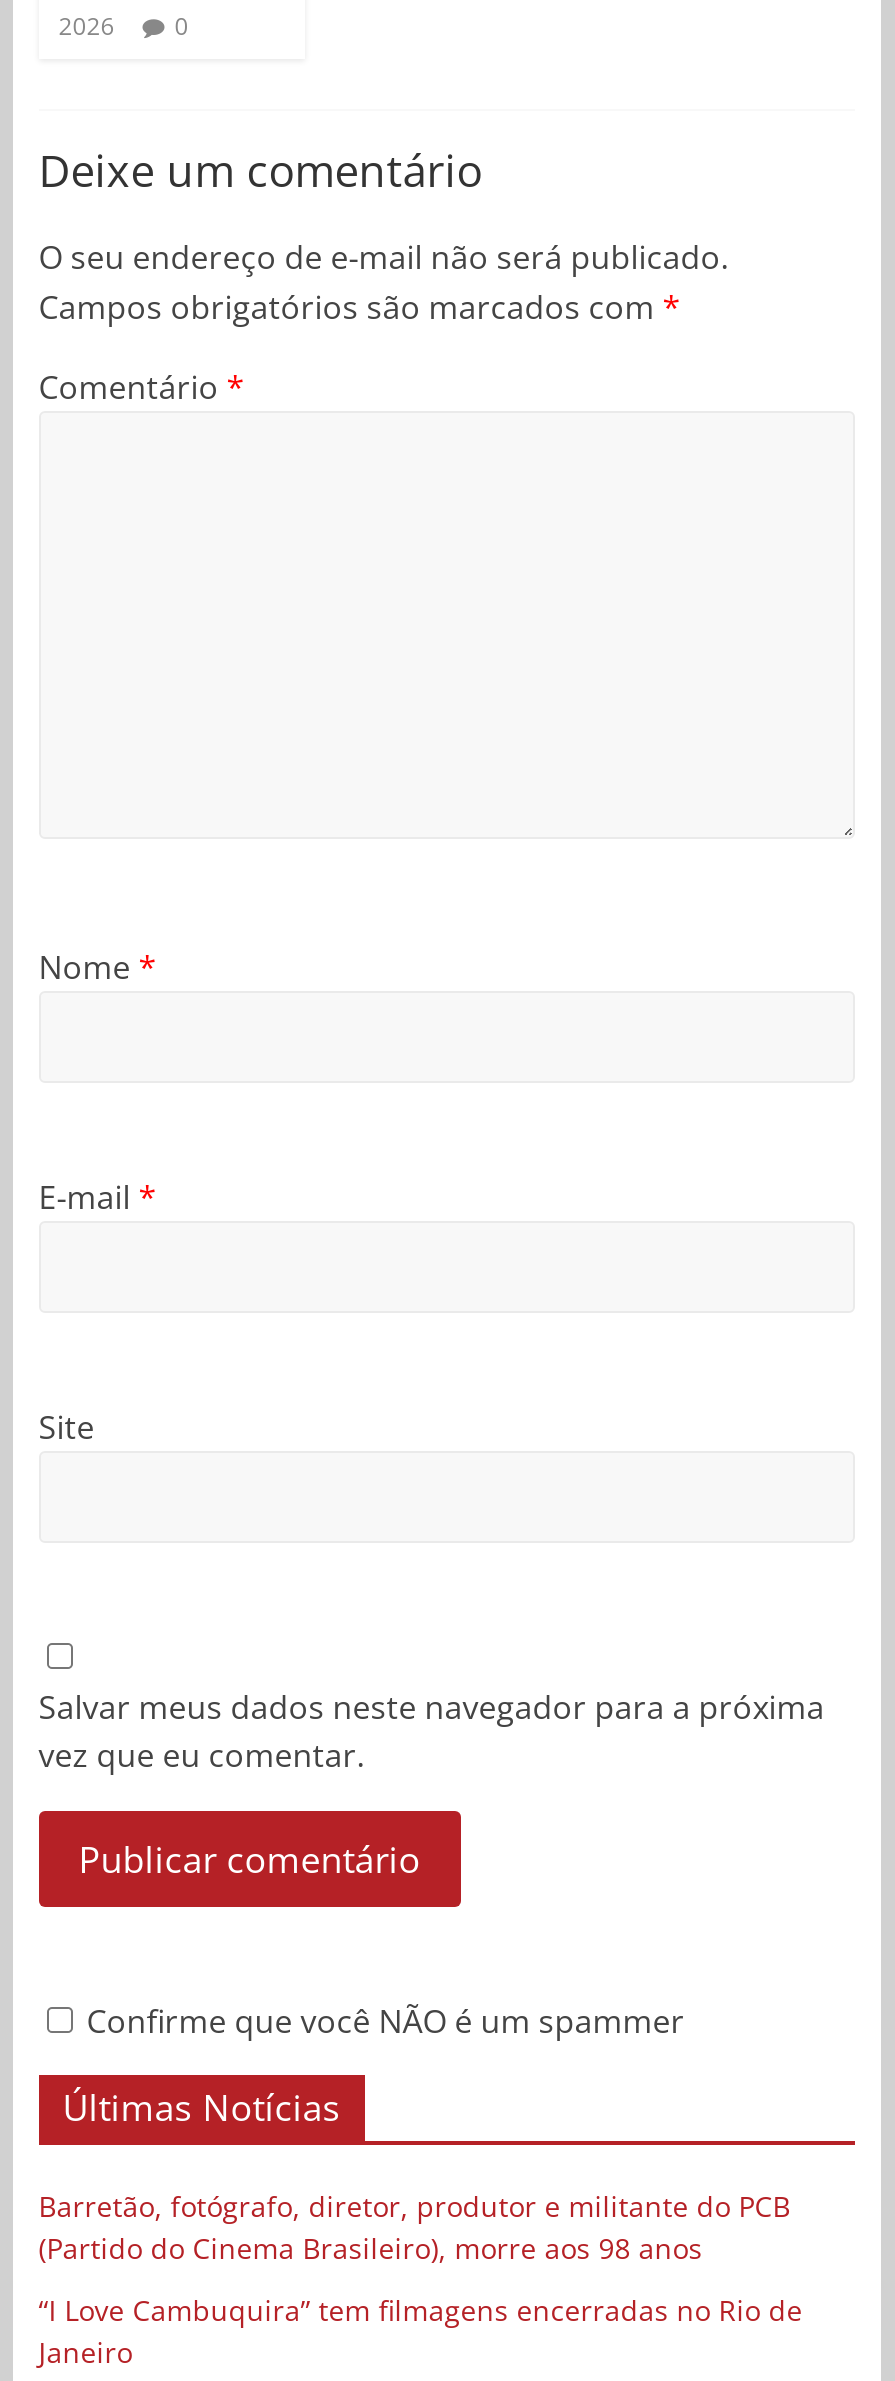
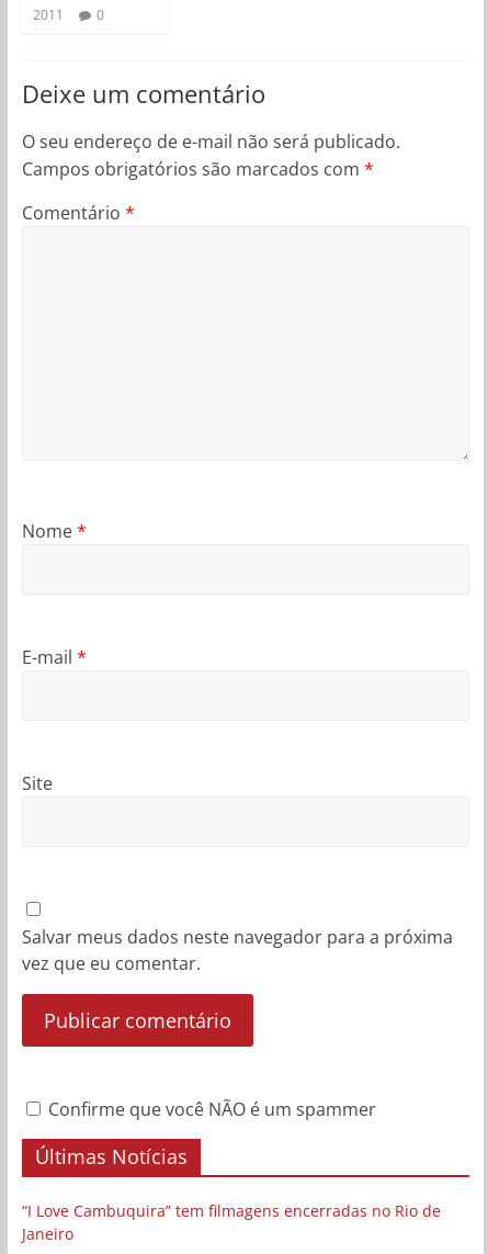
- 2026 0
+ 2011 0

- Barretão, fotógrafo, diretor, produtor e militante do PCB
- (Partido do Cinema Brasileiro), morre aos 98 anos
